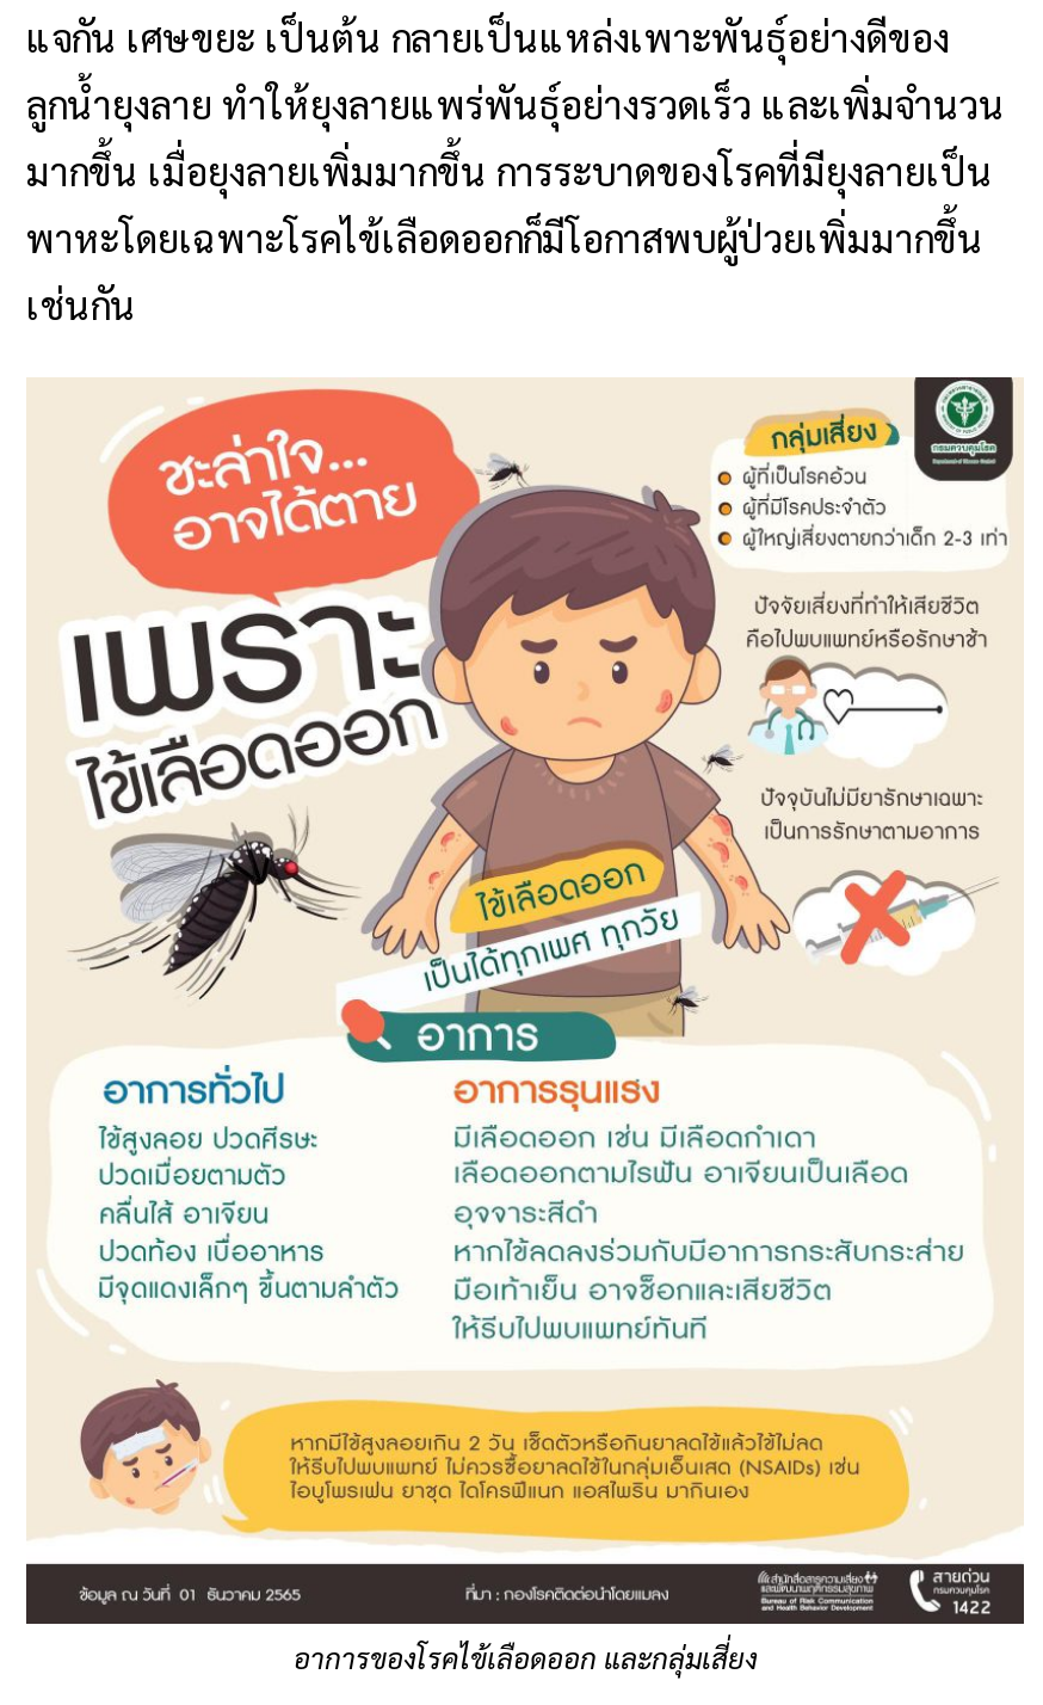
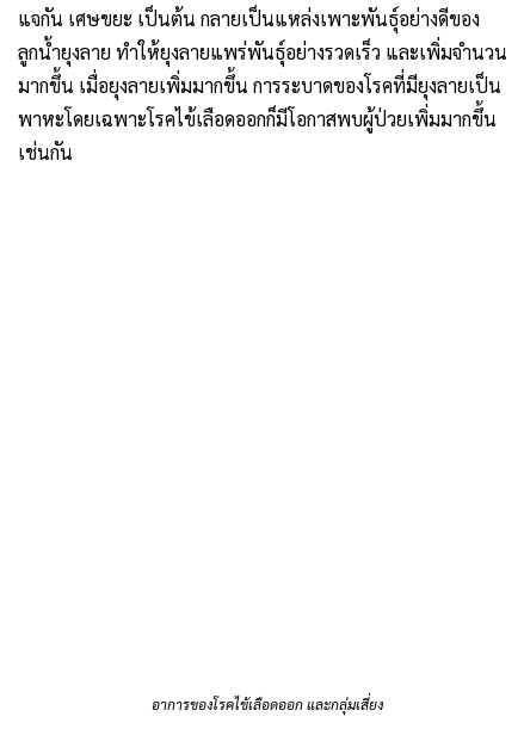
- [image]
